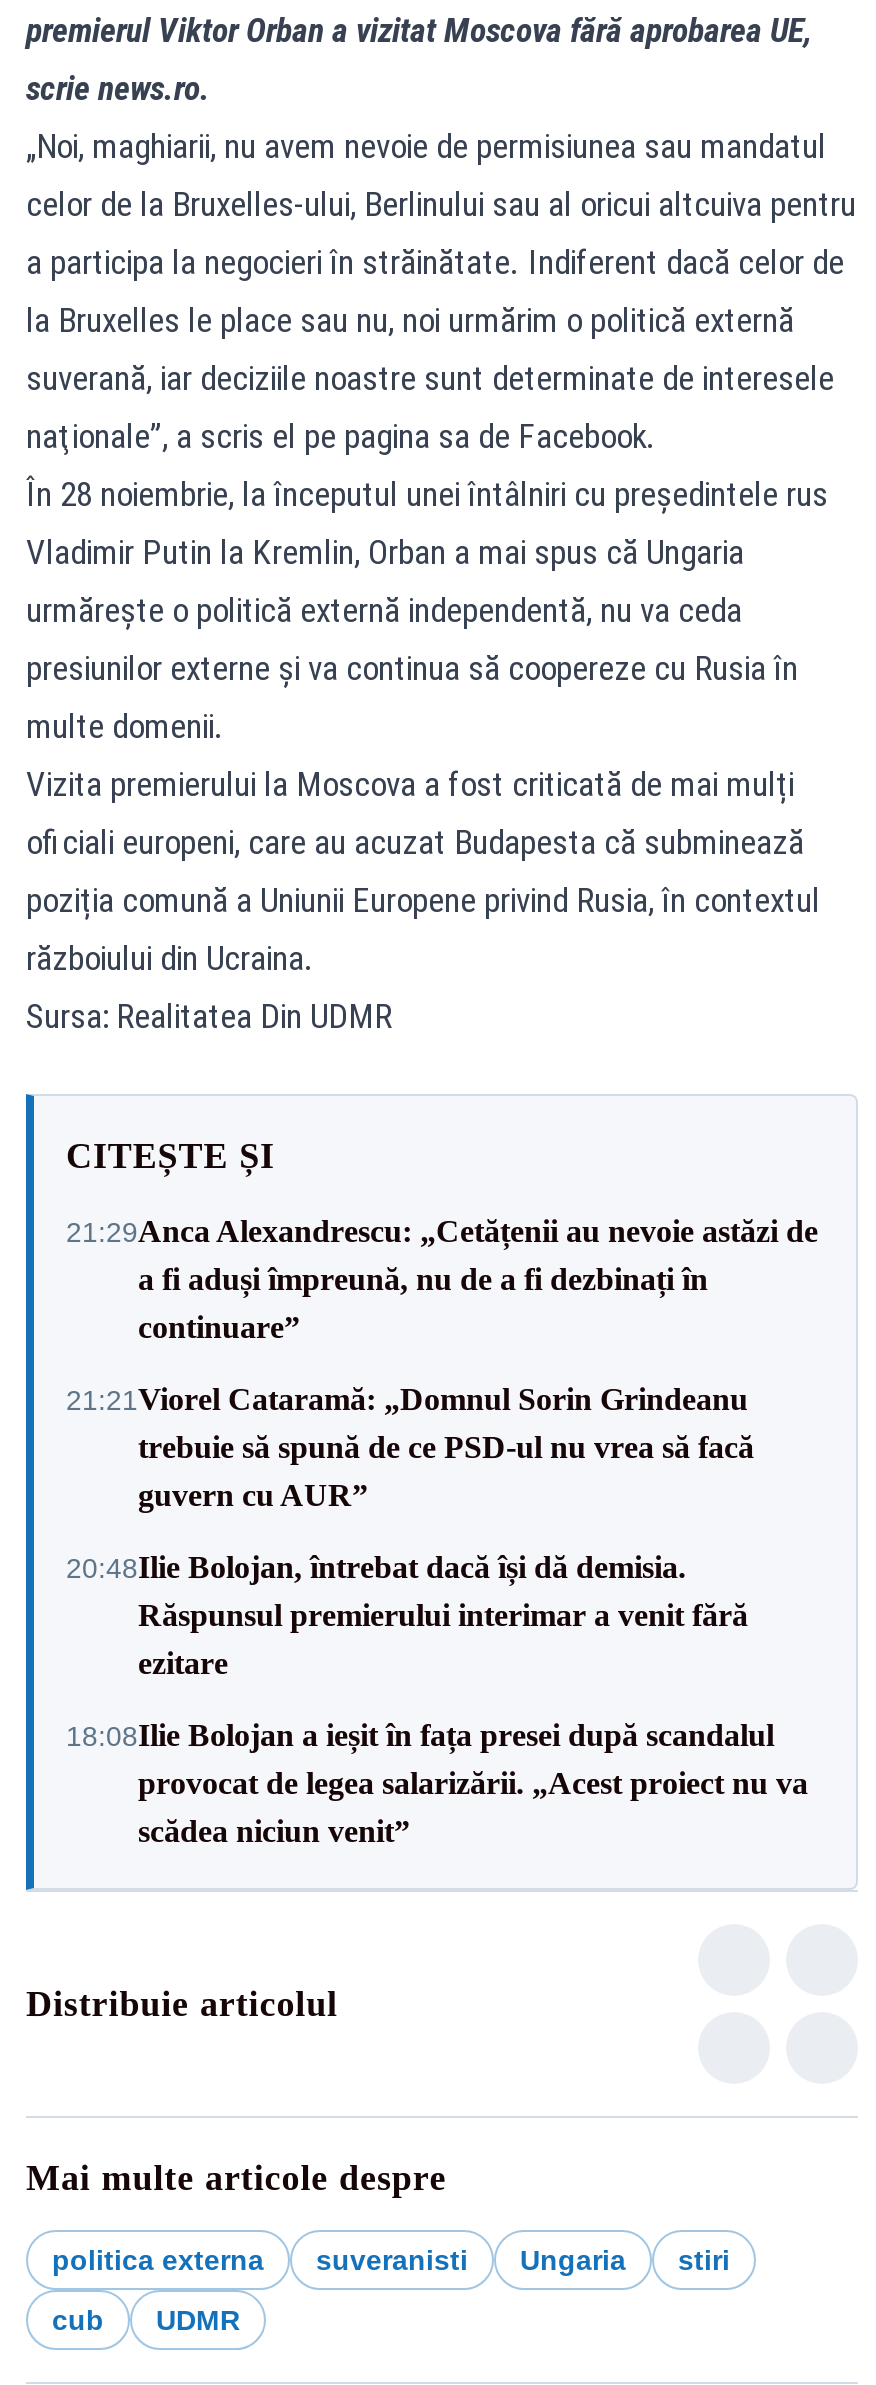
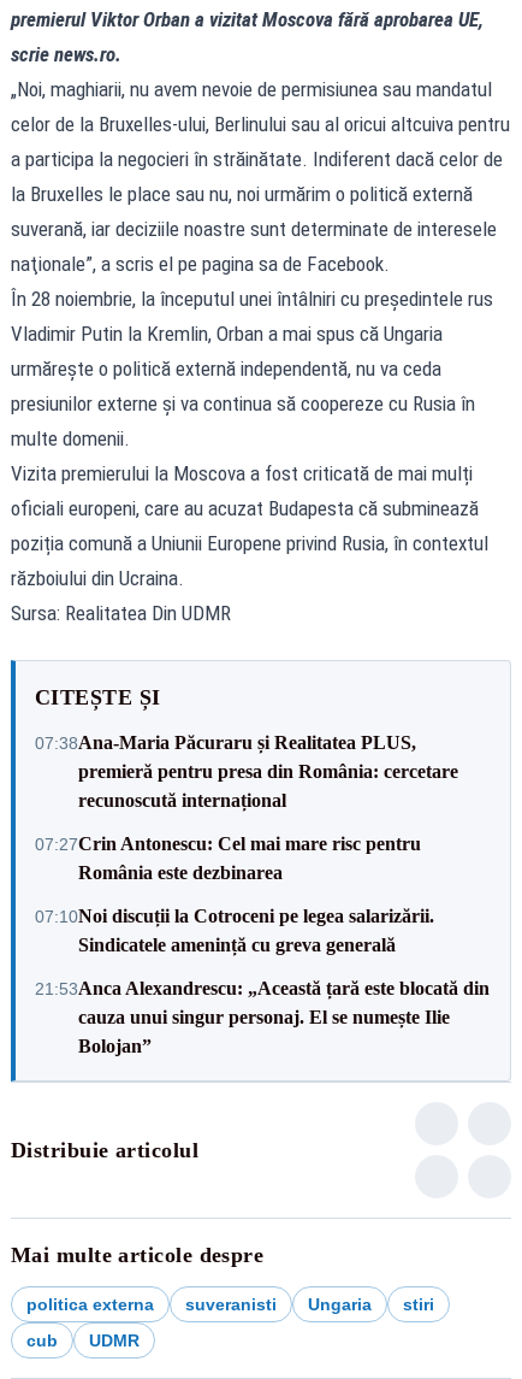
- 21:29Anca Alexandrescu: „Cetățenii au nevoie astăzi de
- a fi aduși împreună, nu de a fi dezbinați în
- continuare”
+ 07:38Ana-Maria Păcuraru și Realitatea PLUS,
+ premieră pentru presa din România: cercetare
+ recunoscută internațional

- 21:21Viorel Cataramă: „Domnul Sorin Grindeanu
- trebuie să spună de ce PSD-ul nu vrea să facă
- guvern cu AUR”
+ 07:27Crin Antonescu: Cel mai mare risc pentru
+ România este dezbinarea

- 20:48Ilie Bolojan, întrebat dacă își dă demisia.
- Răspunsul premierului interimar a venit fără
- ezitare
+ 07:10Noi discuții la Cotroceni pe legea salarizării.
+ Sindicatele amenință cu greva generală

- 18:08Ilie Bolojan a ieșit în fața presei după scandalul
- provocat de legea salarizării. „Acest proiect nu va
- scădea niciun venit”
+ 21:53Anca Alexandrescu: „Această țară este blocată din
+ cauza unui singur personaj. El se numește Ilie
+ Bolojan”
